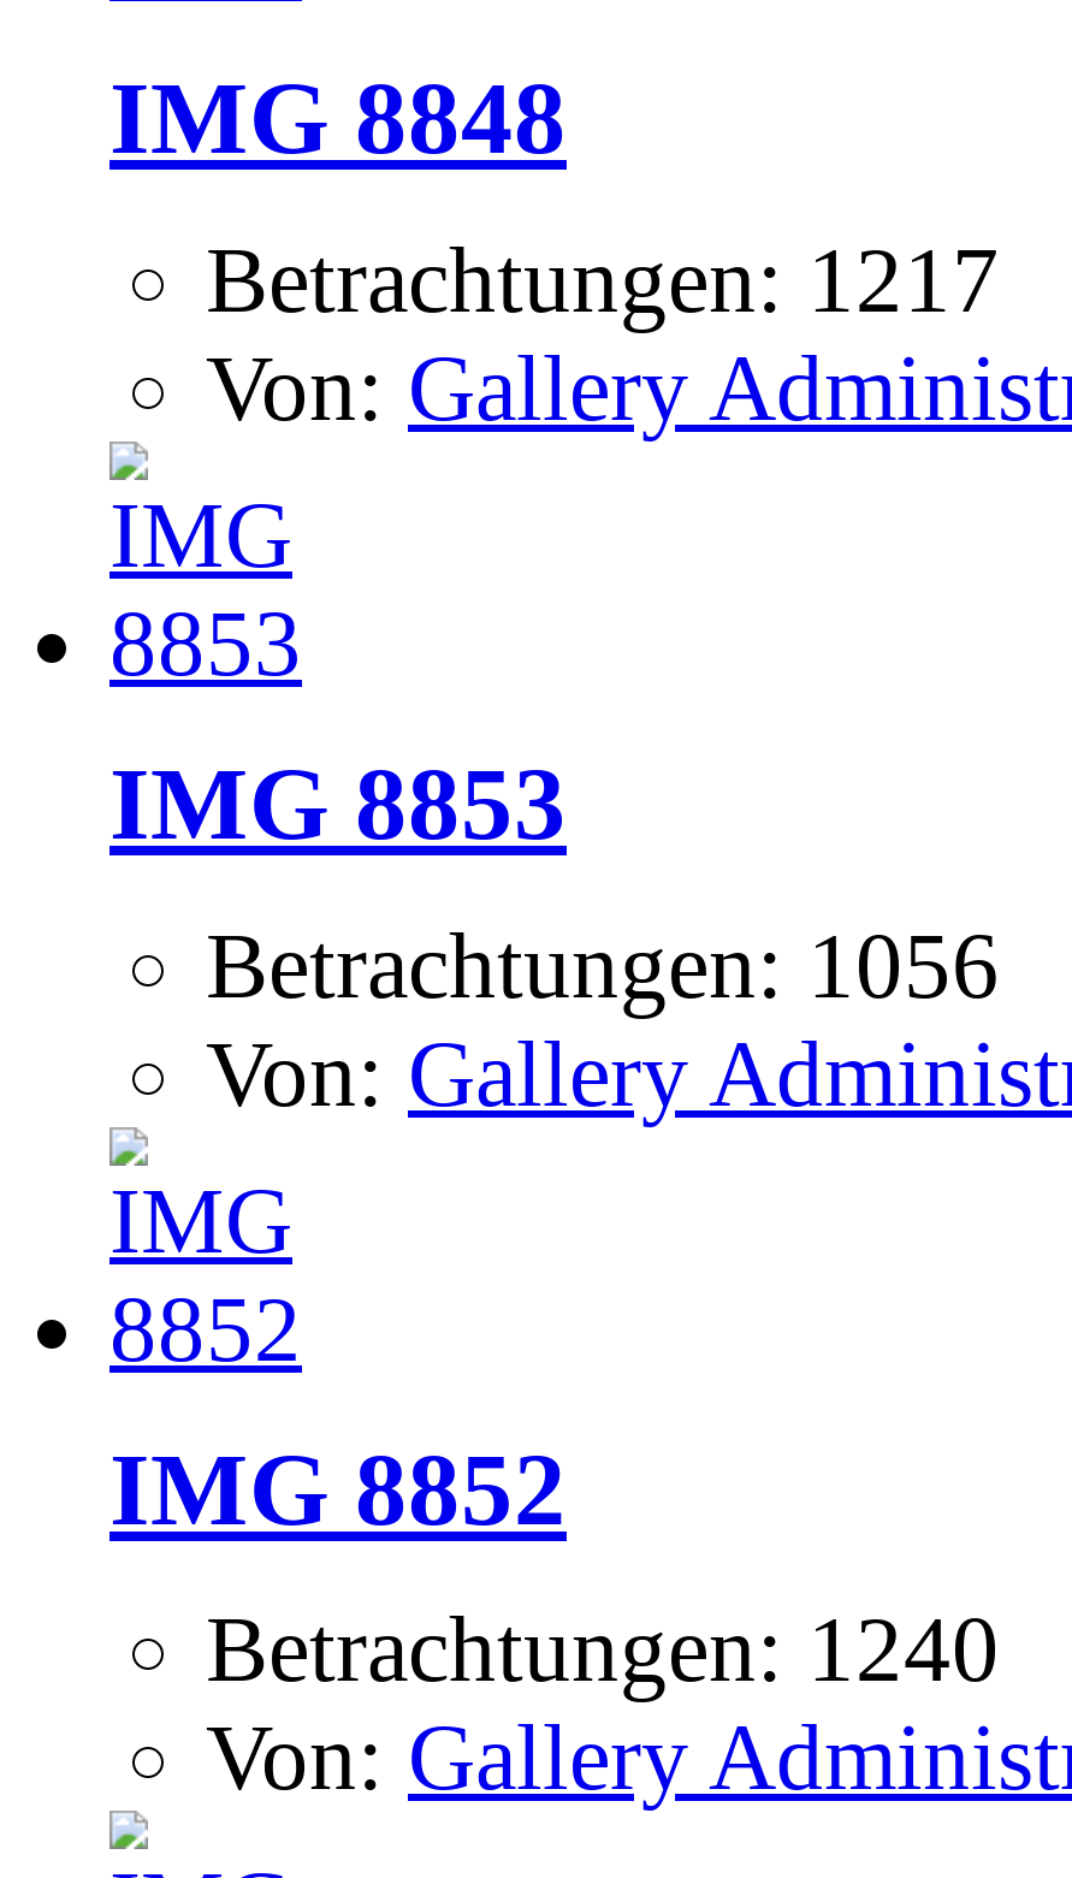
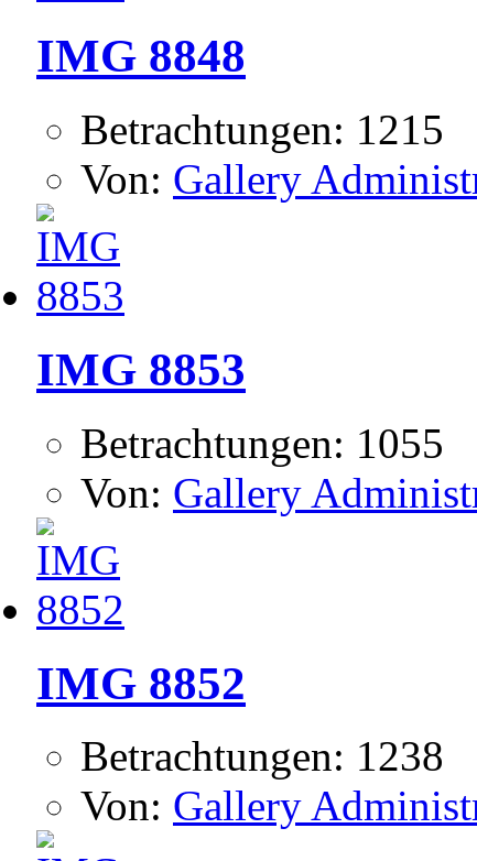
- Betrachtungen: 1217
+ Betrachtungen: 1215

- Betrachtungen: 1056
+ Betrachtungen: 1055

- Betrachtungen: 1240
+ Betrachtungen: 1238
